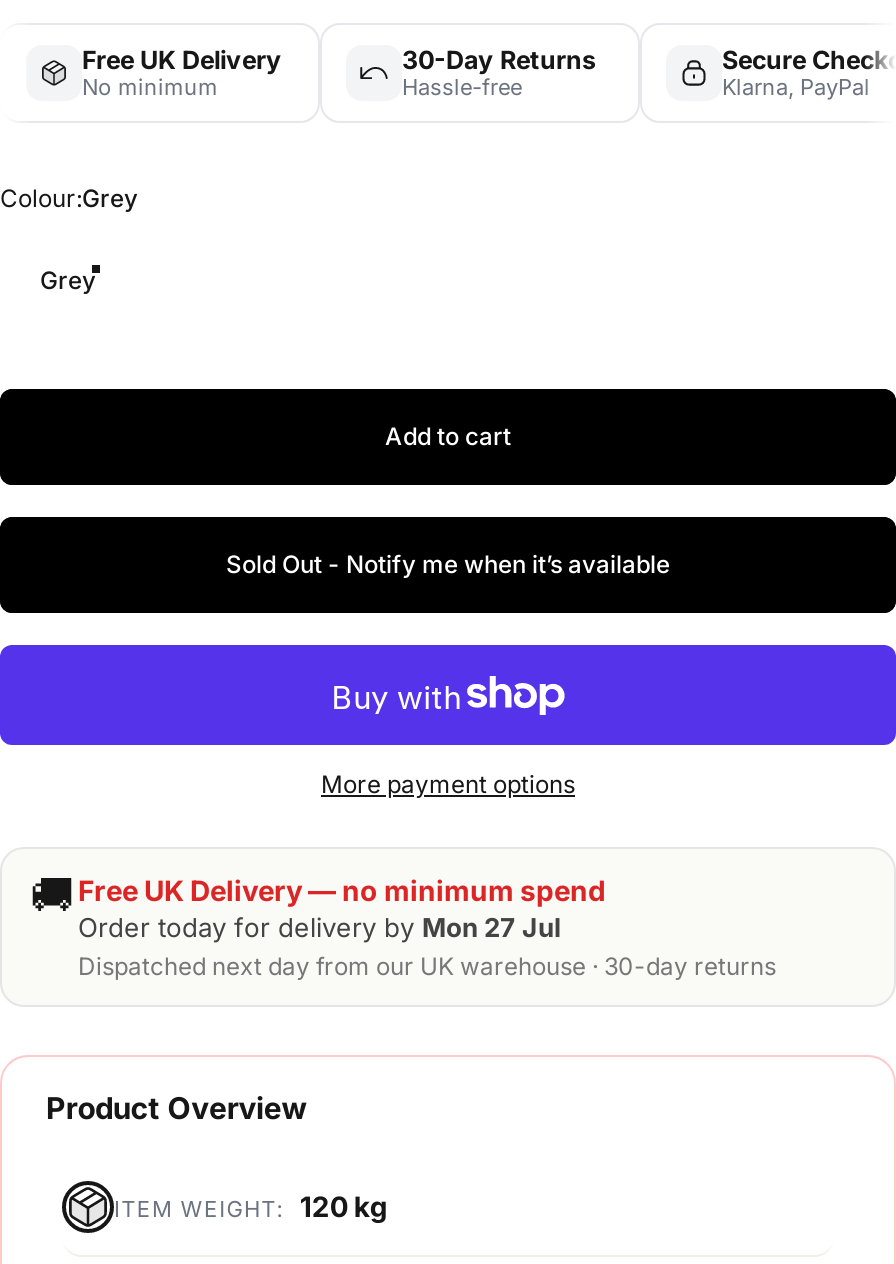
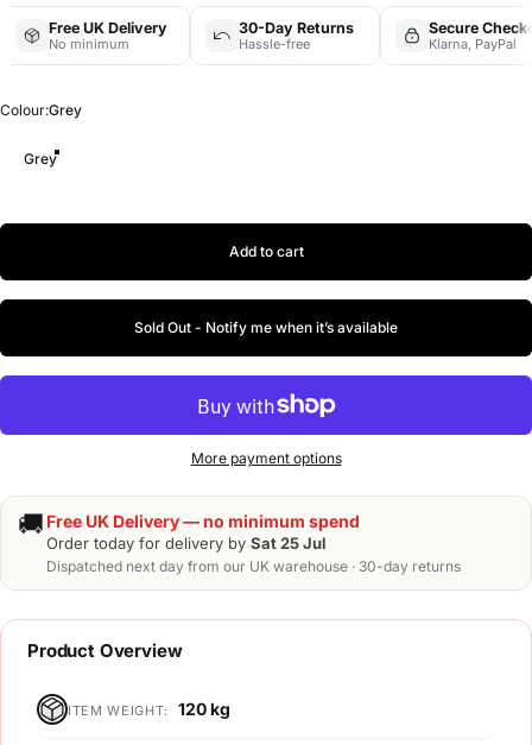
- Order today for delivery by Mon 27 Jul
+ Order today for delivery by Sat 25 Jul
